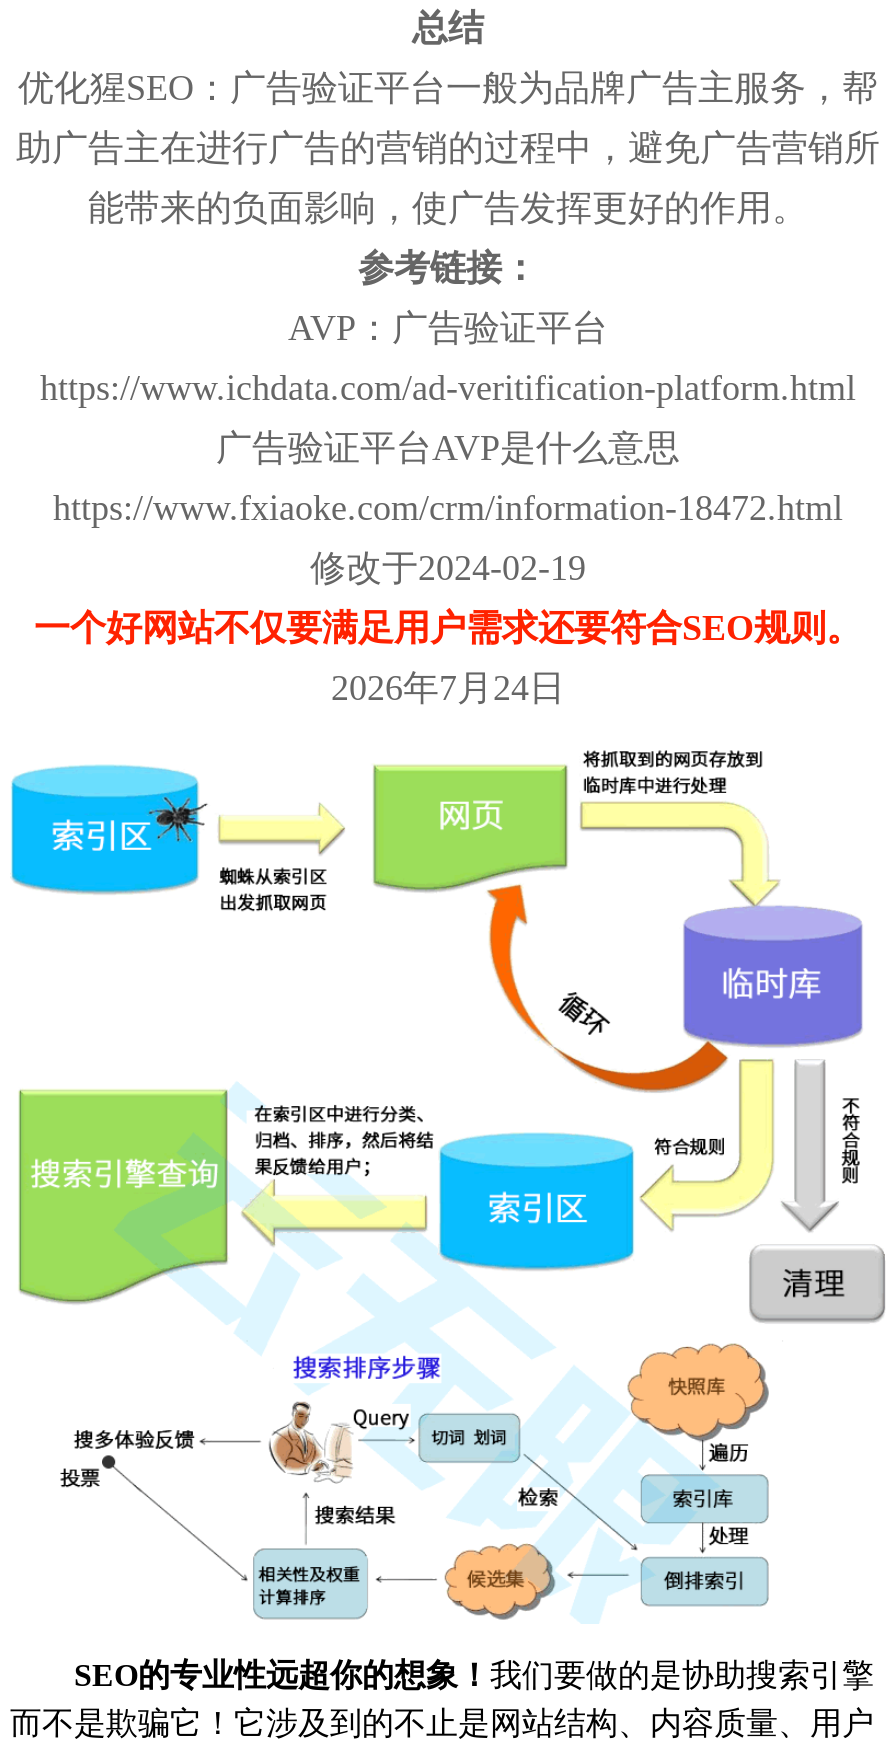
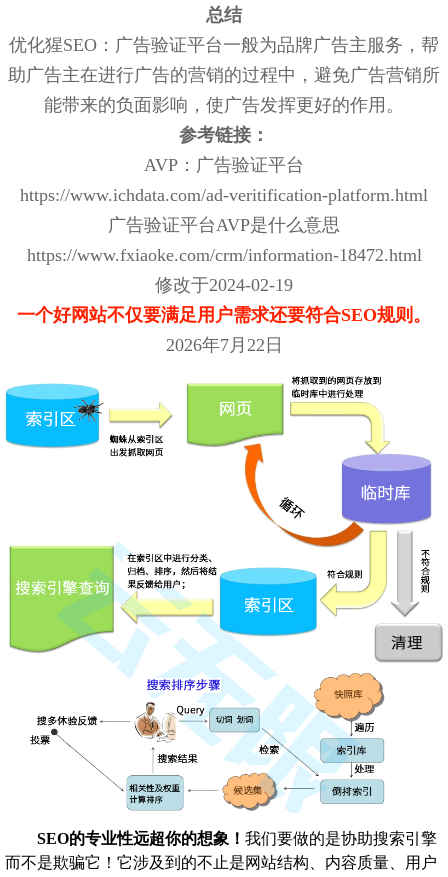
- 2026年7月24日
+ 2026年7月22日
